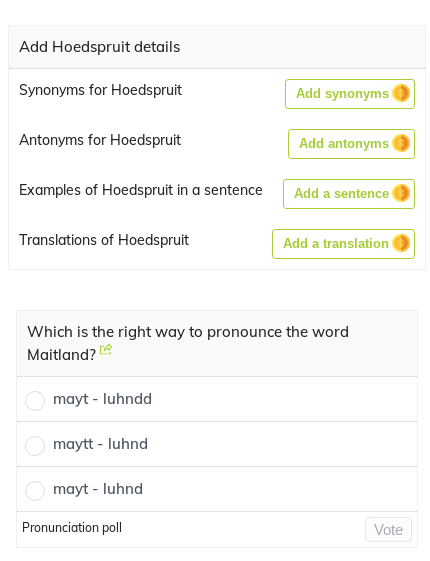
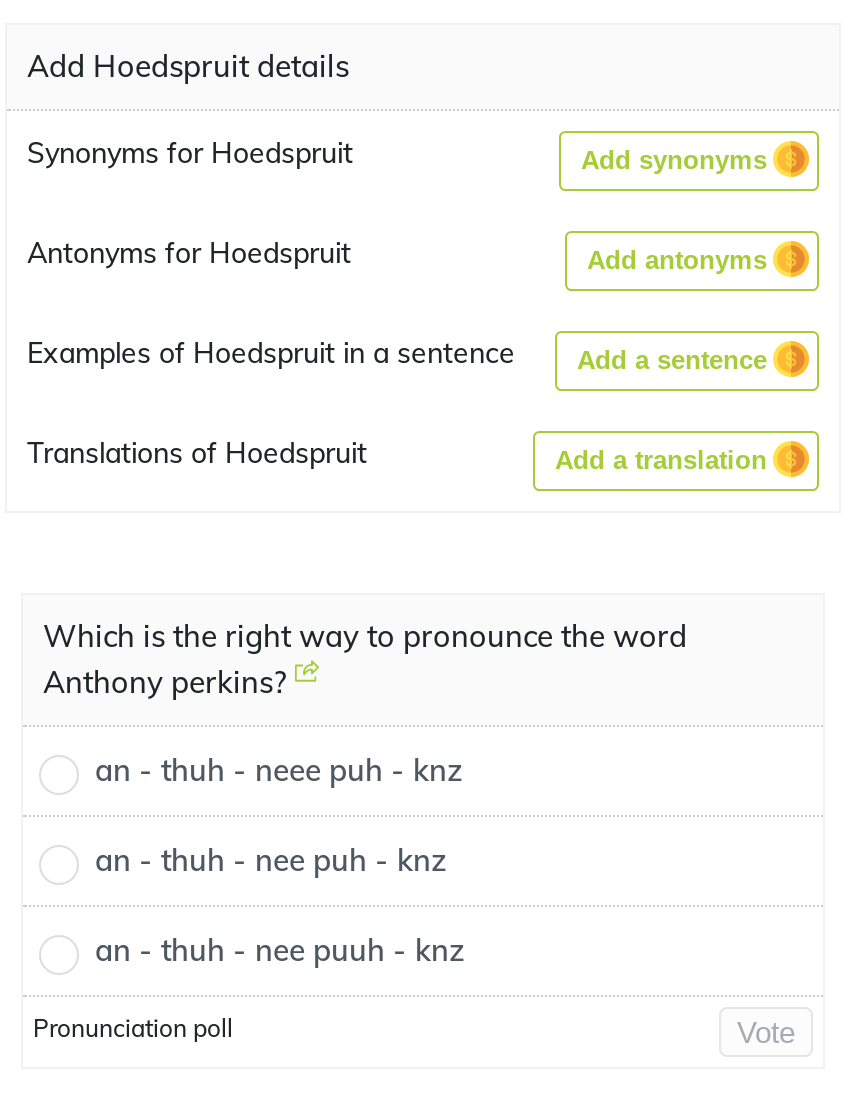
- Maitland?
+ Anthony perkins?

- mayt - luhndd
+ an - thuh - neee puh - knz

- maytt - luhnd
+ an - thuh - nee puh - knz

- mayt - luhnd
+ an - thuh - nee puuh - knz
